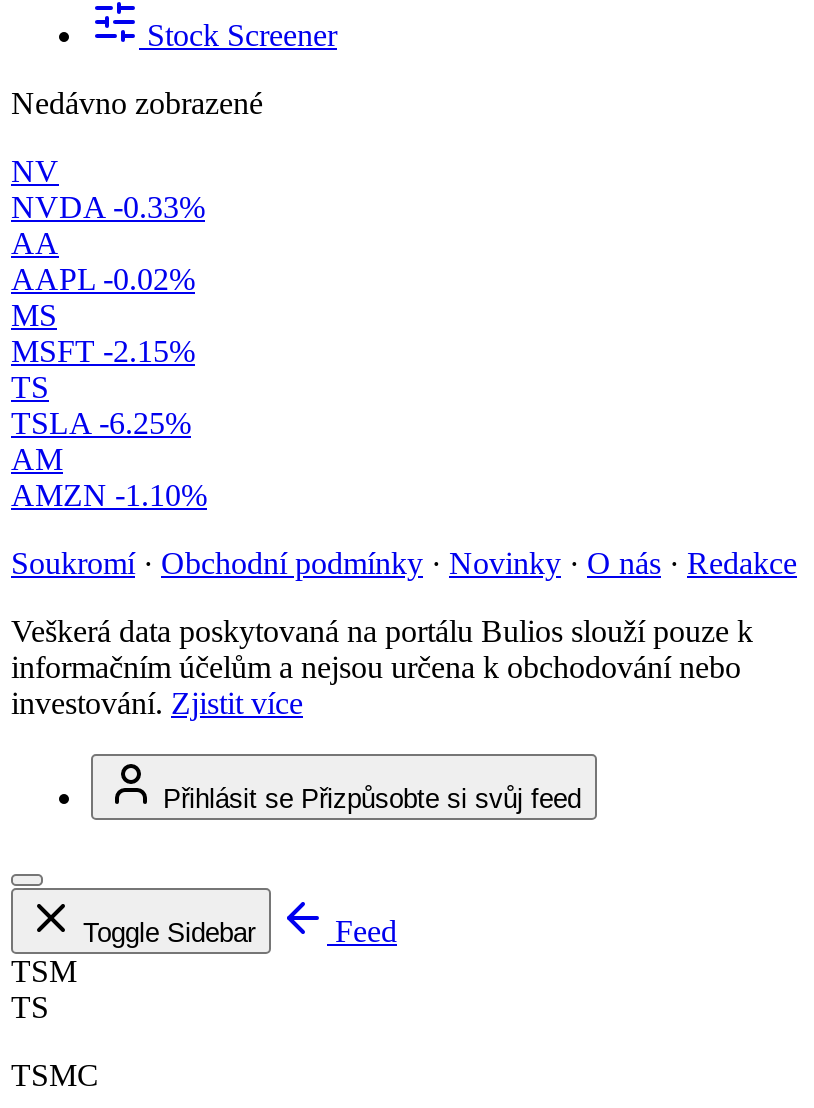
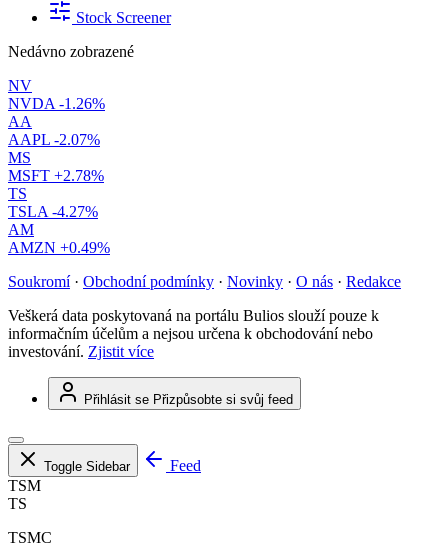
- NVDA -0.33%
+ NVDA -1.26%

- AAPL -0.02%
+ AAPL -2.07%

- MSFT -2.15%
+ MSFT +2.78%

- TSLA -6.25%
+ TSLA -4.27%

- AMZN -1.10%
+ AMZN +0.49%
